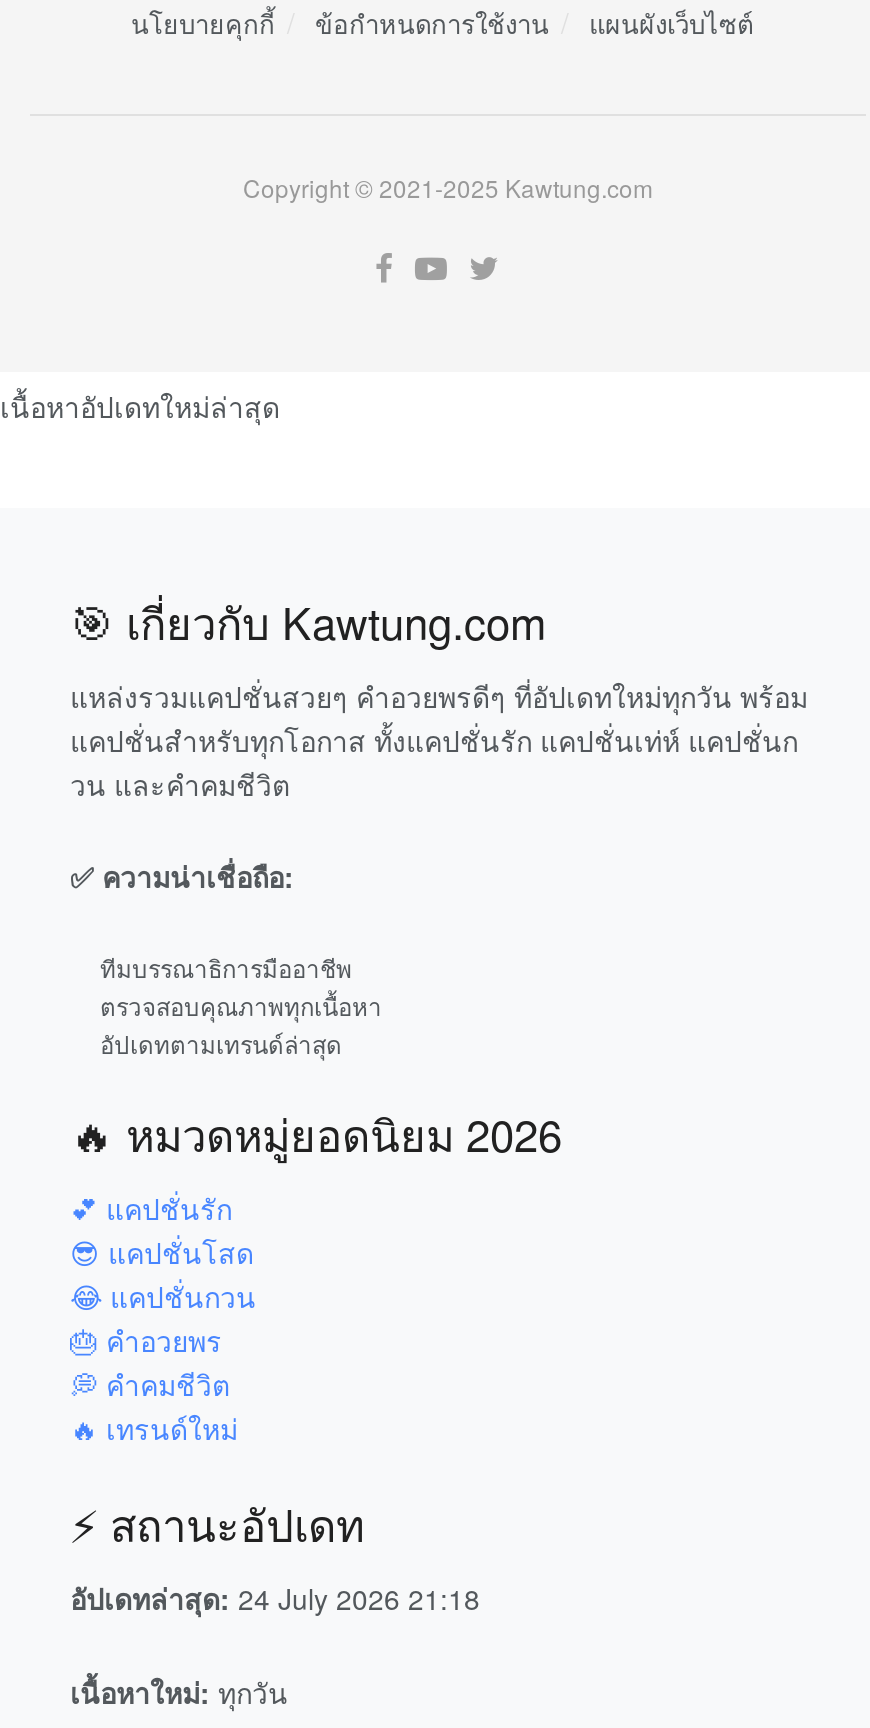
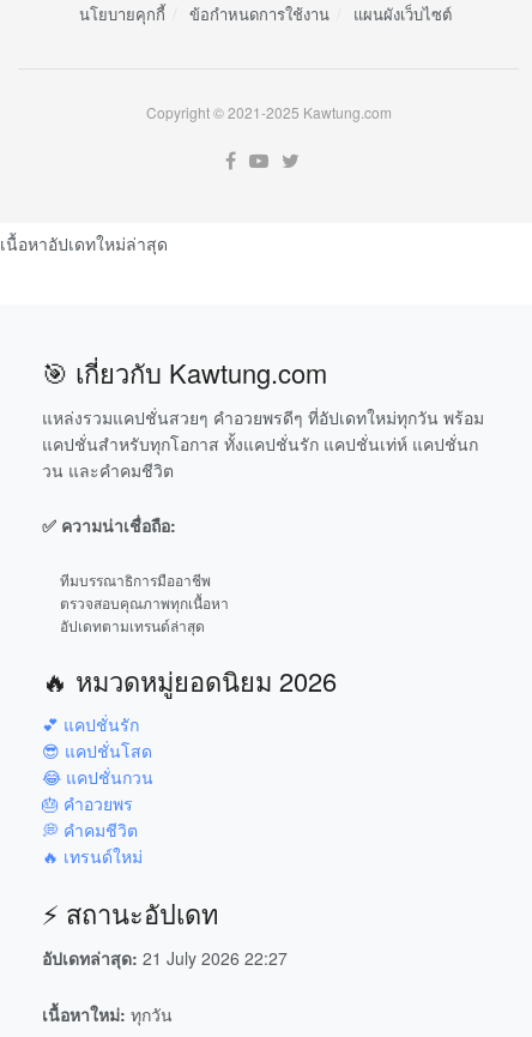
- อัปเดทล่าสุด: 24 July 2026 21:18
+ อัปเดทล่าสุด: 21 July 2026 22:27
